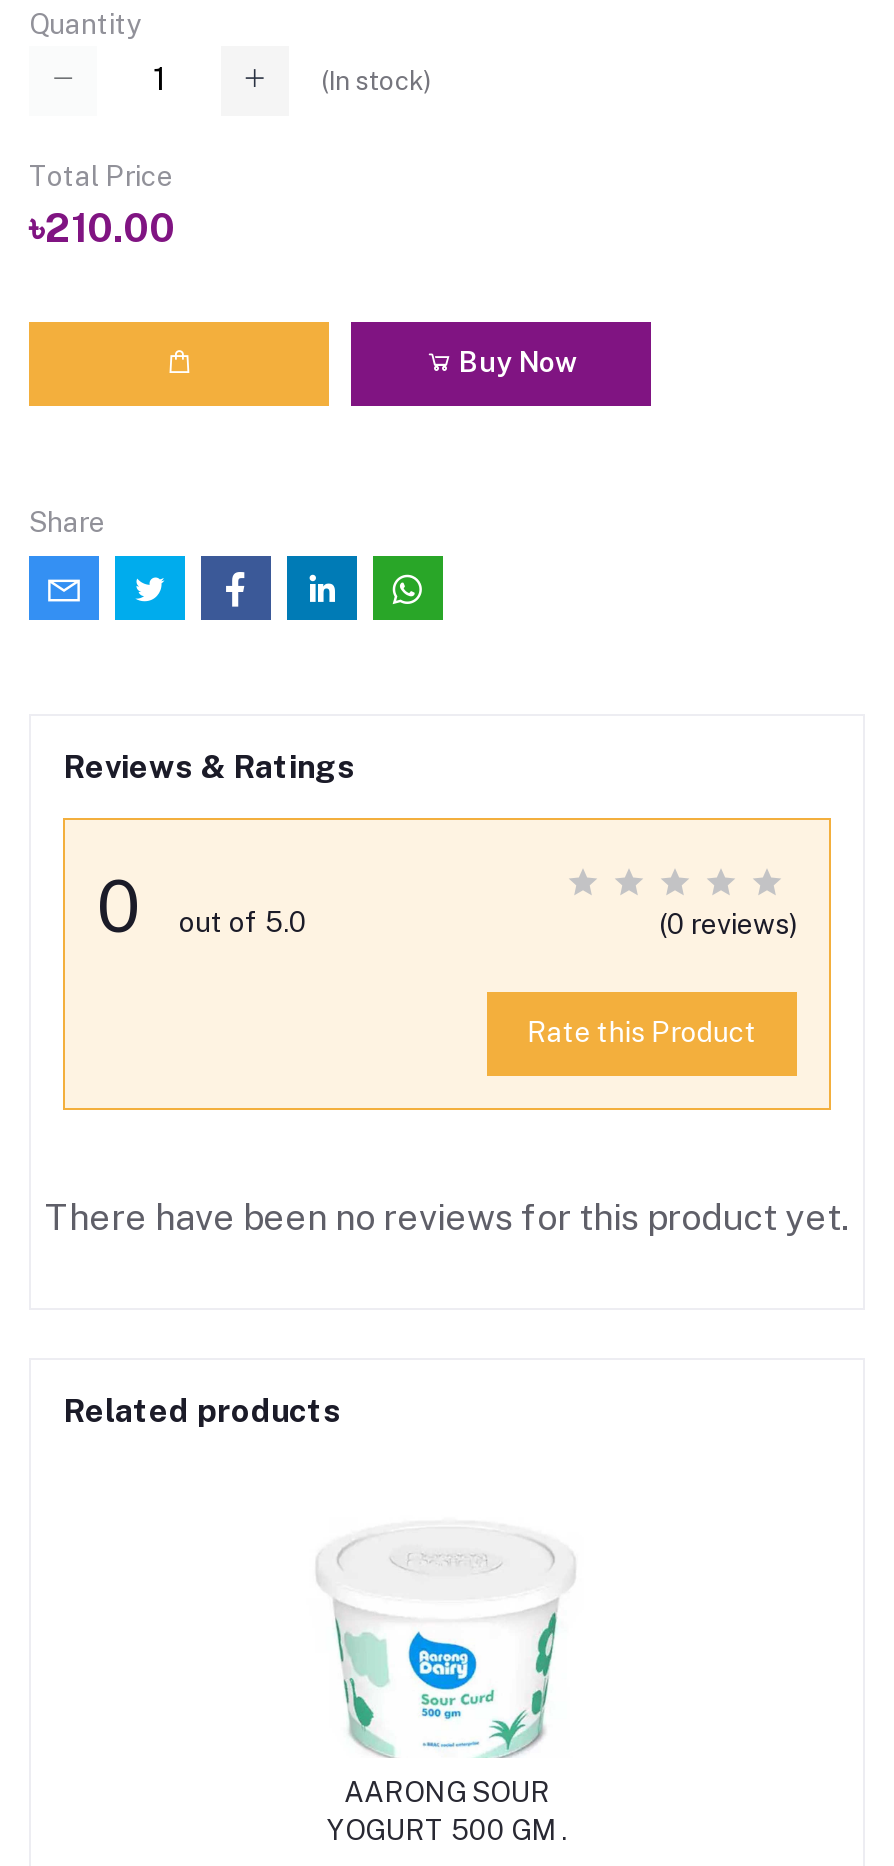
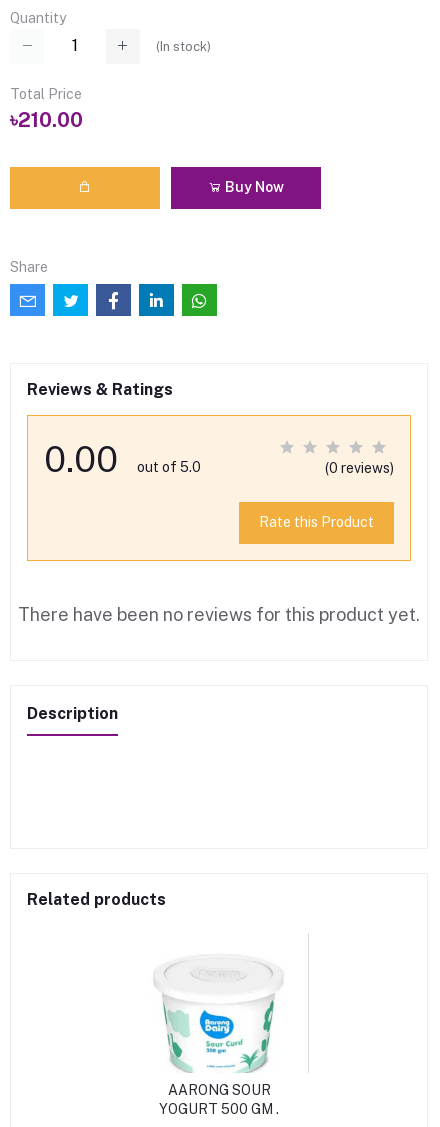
- 0 out of 5.0
+ 0.00 out of 5.0

+ Description
